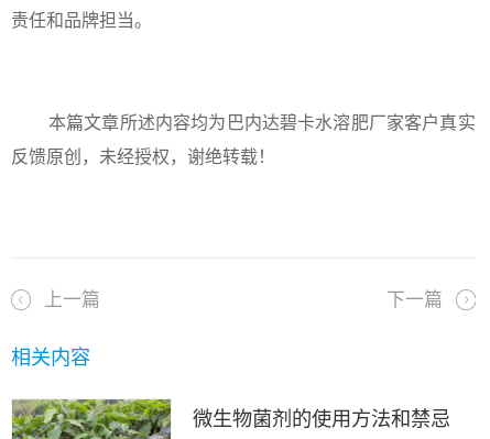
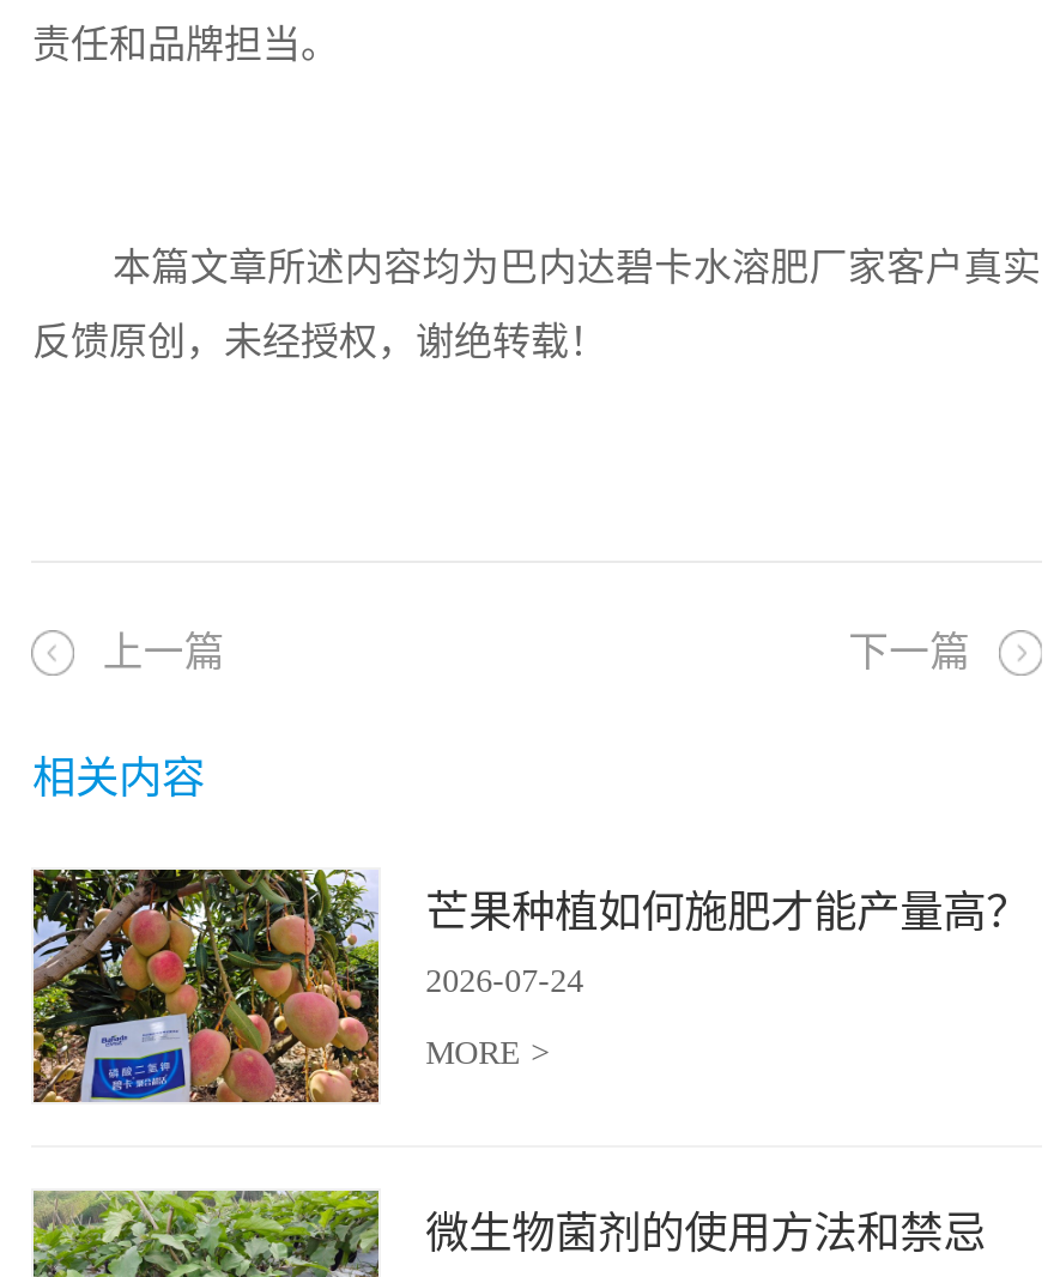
+ [image]
+ 芒果种植如何施肥才能产量高？
+ 2026-07-24
+ MORE >
